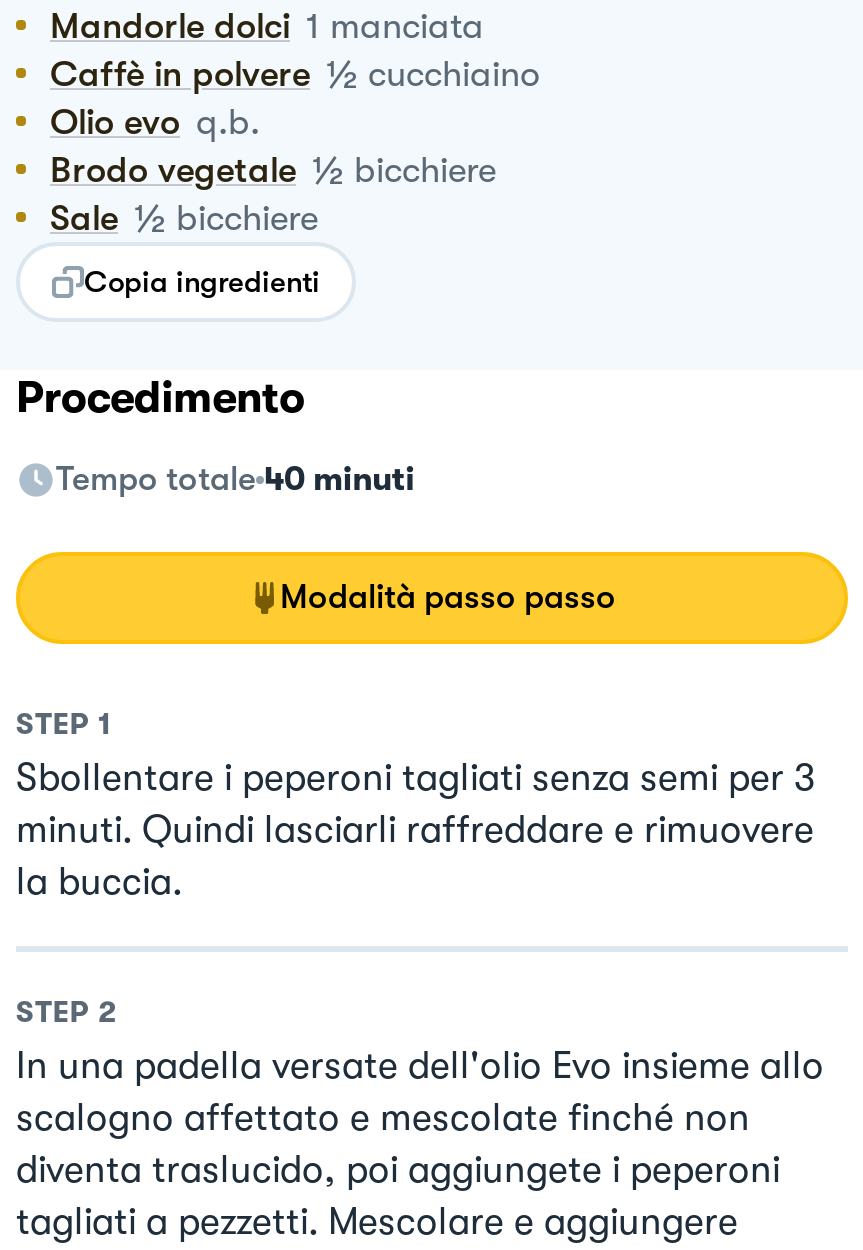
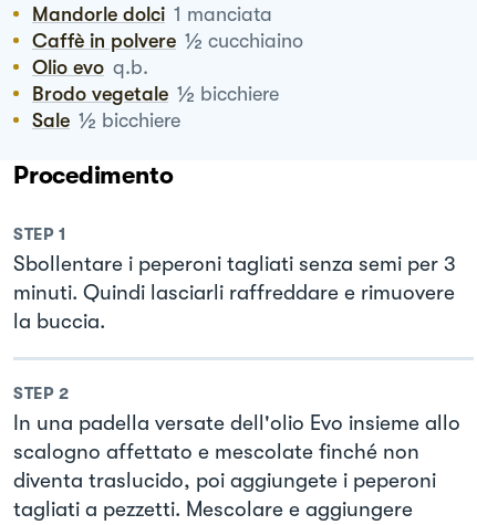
- Copia ingredienti

- Tempo totale 40 minuti
- Modalità passo passo
